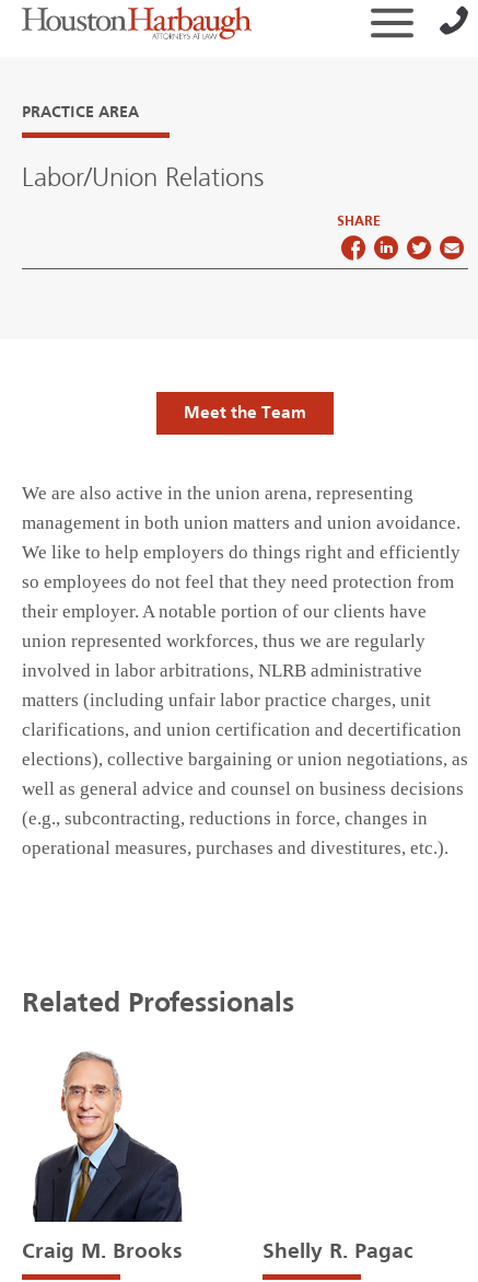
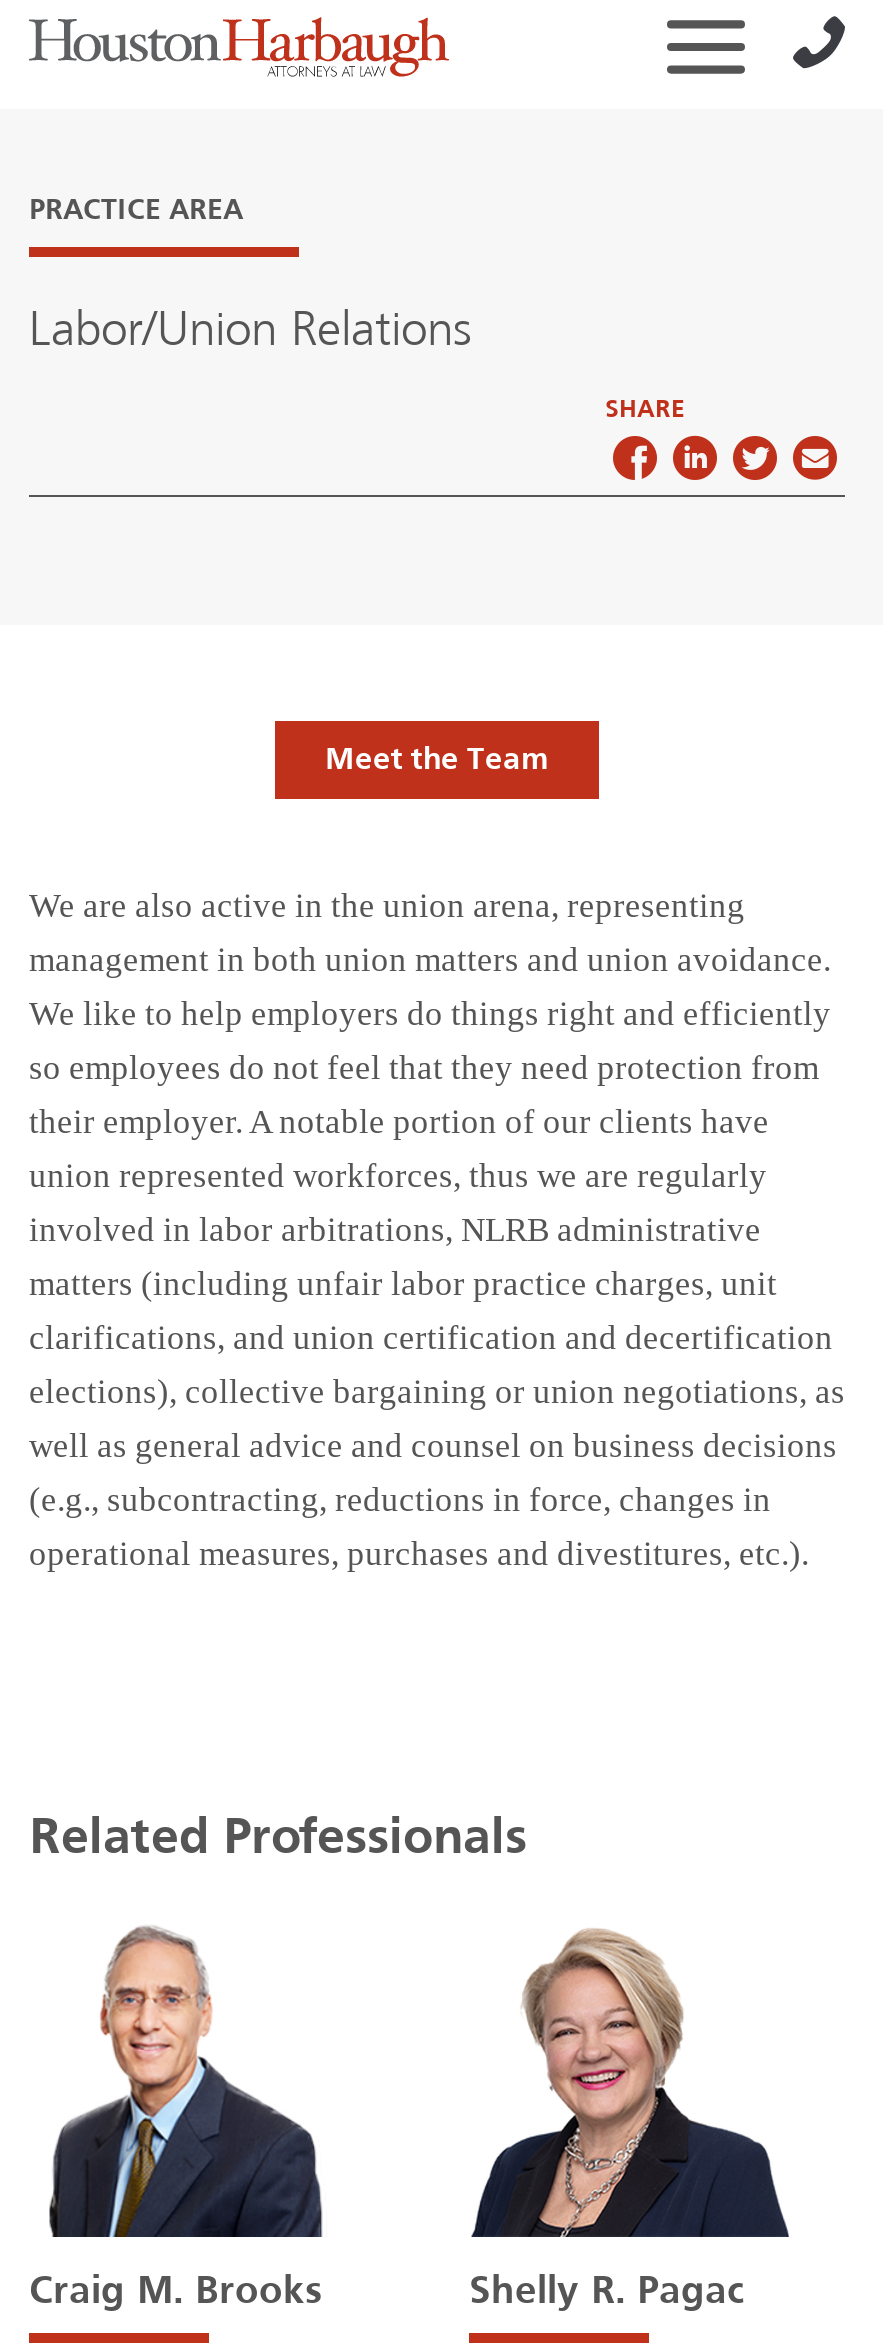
+ [image]
